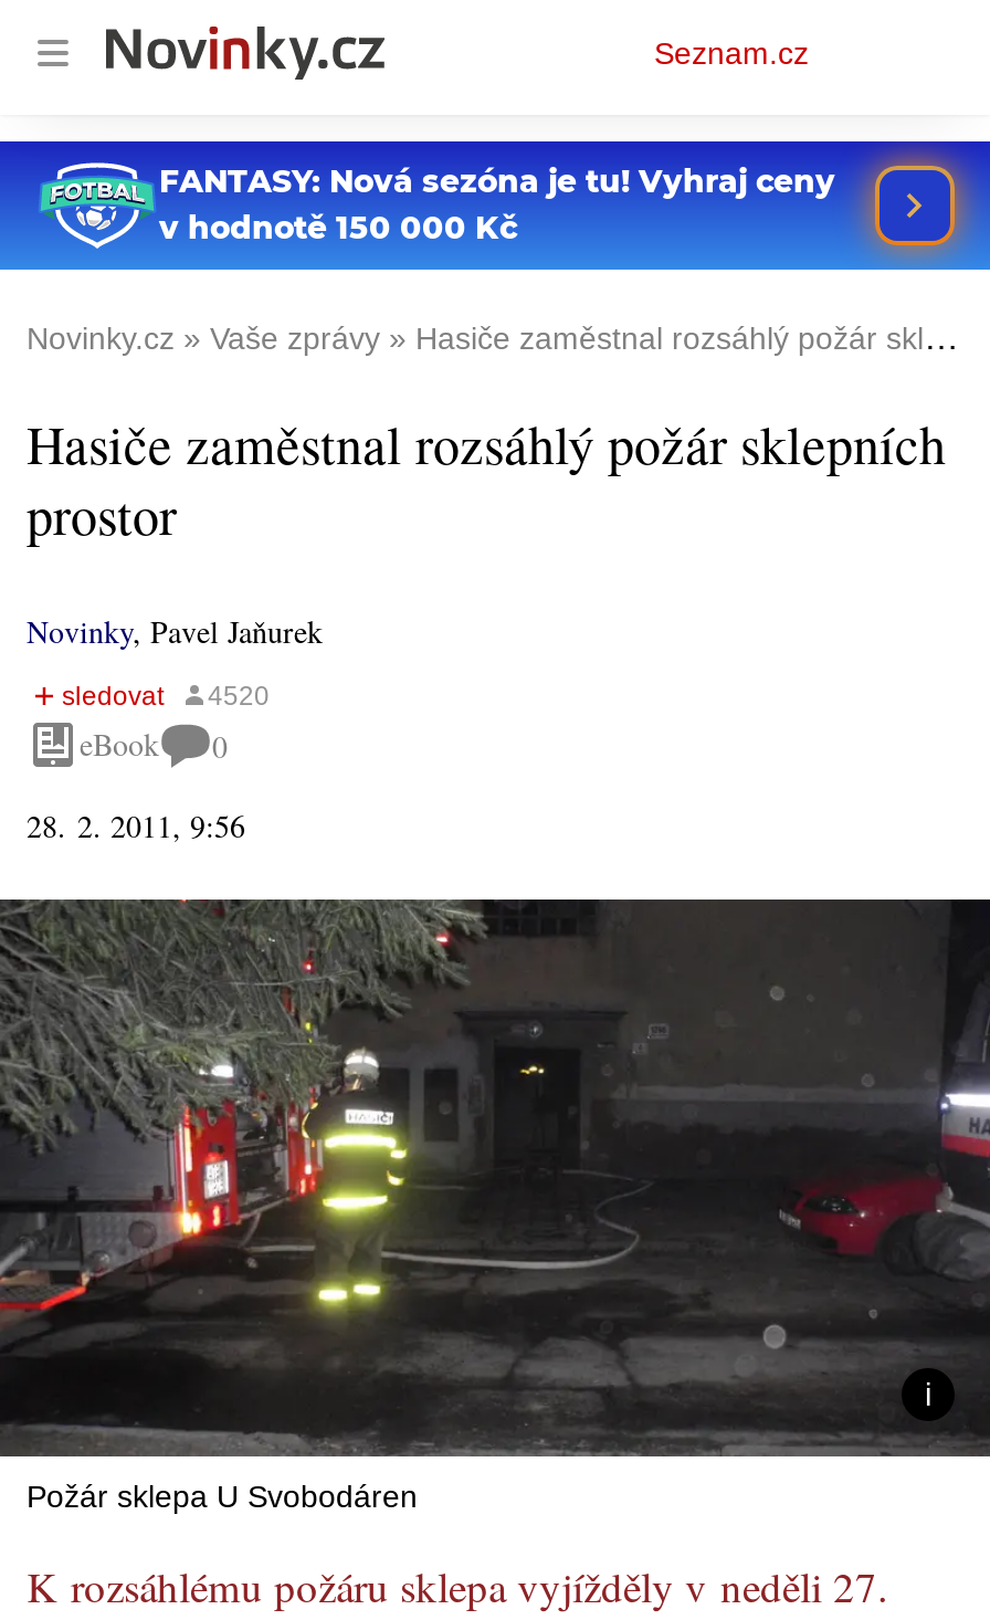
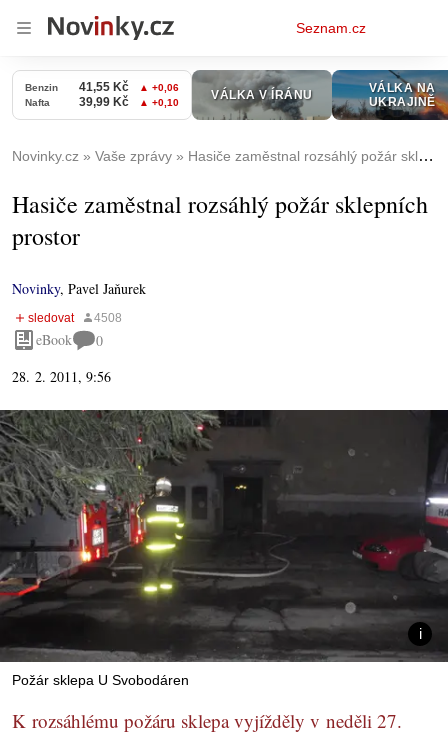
- [image]
+ [image]
